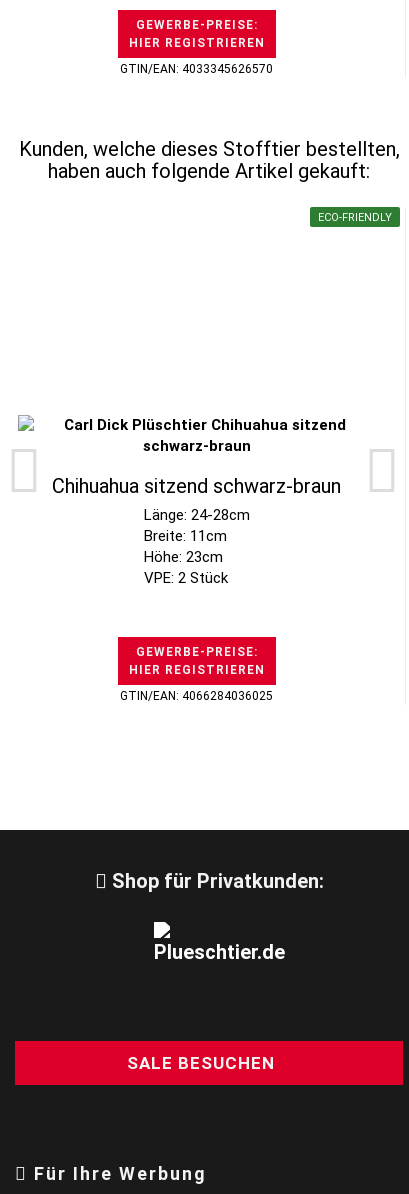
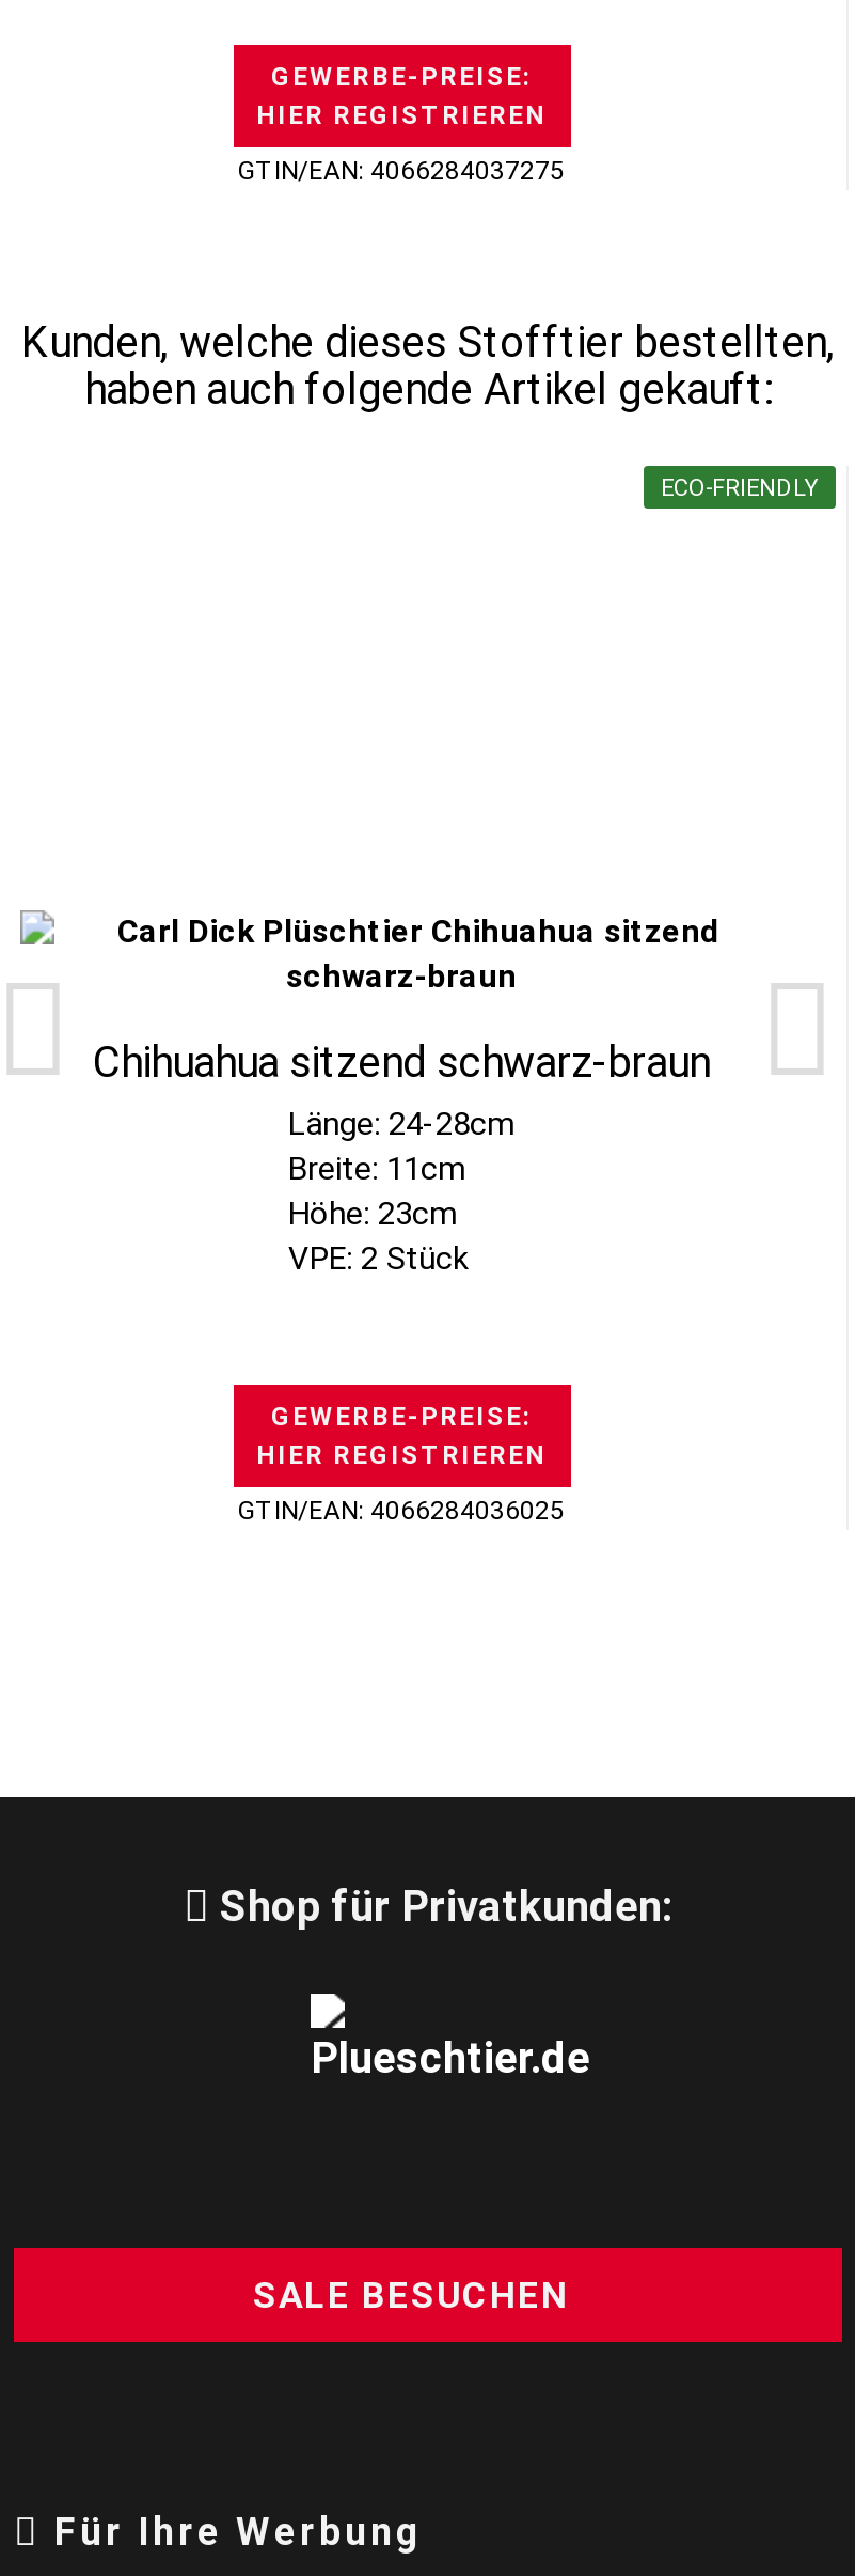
- GTIN/EAN: 4033345626570
+ GTIN/EAN: 4066284037275
